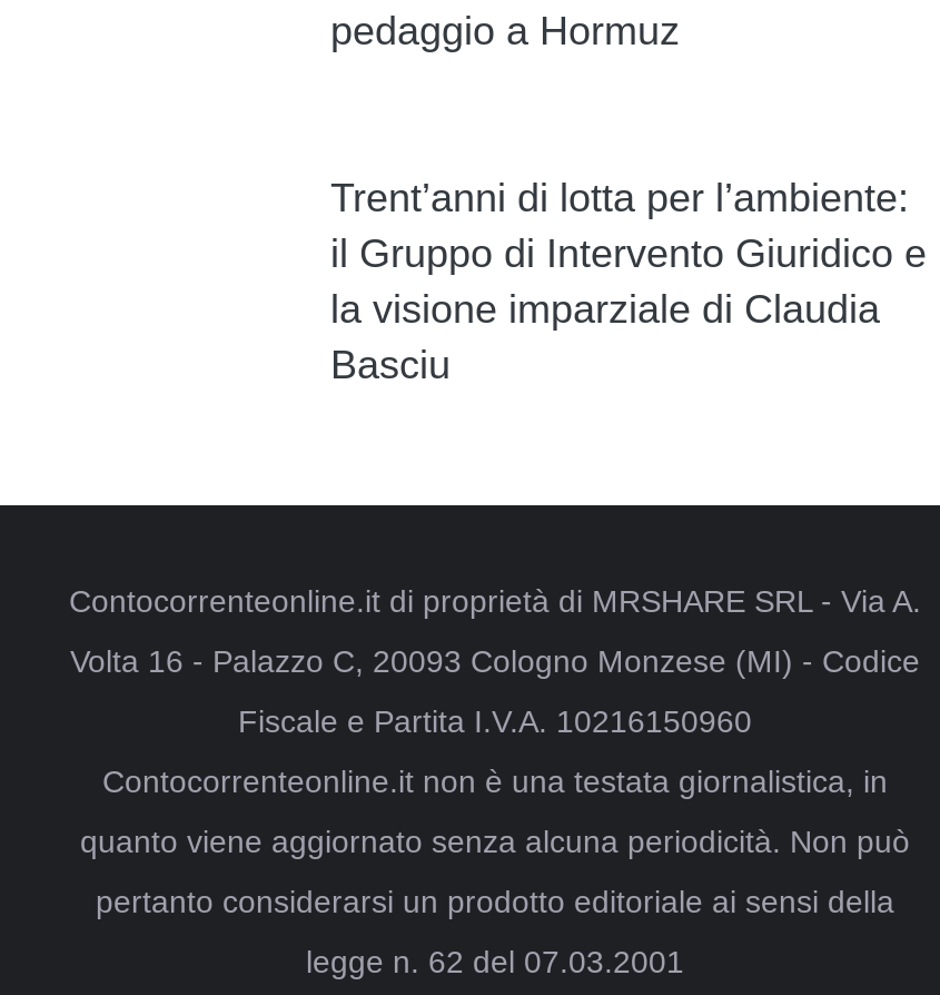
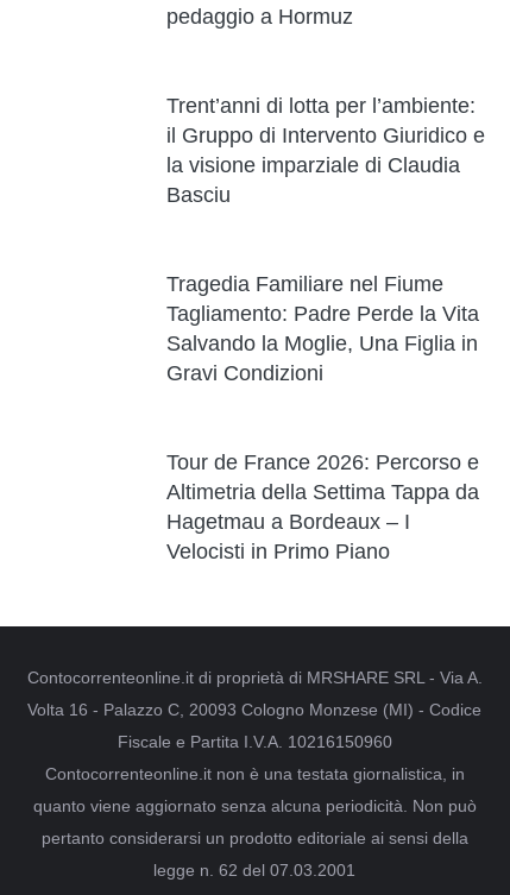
+ Tragedia Familiare nel Fiume
+ Tagliamento: Padre Perde la Vita
+ Salvando la Moglie, Una Figlia in
+ Gravi Condizioni

+ Tour de France 2026: Percorso e
+ Altimetria della Settima Tappa da
+ Hagetmau a Bordeaux – I
+ Velocisti in Primo Piano
